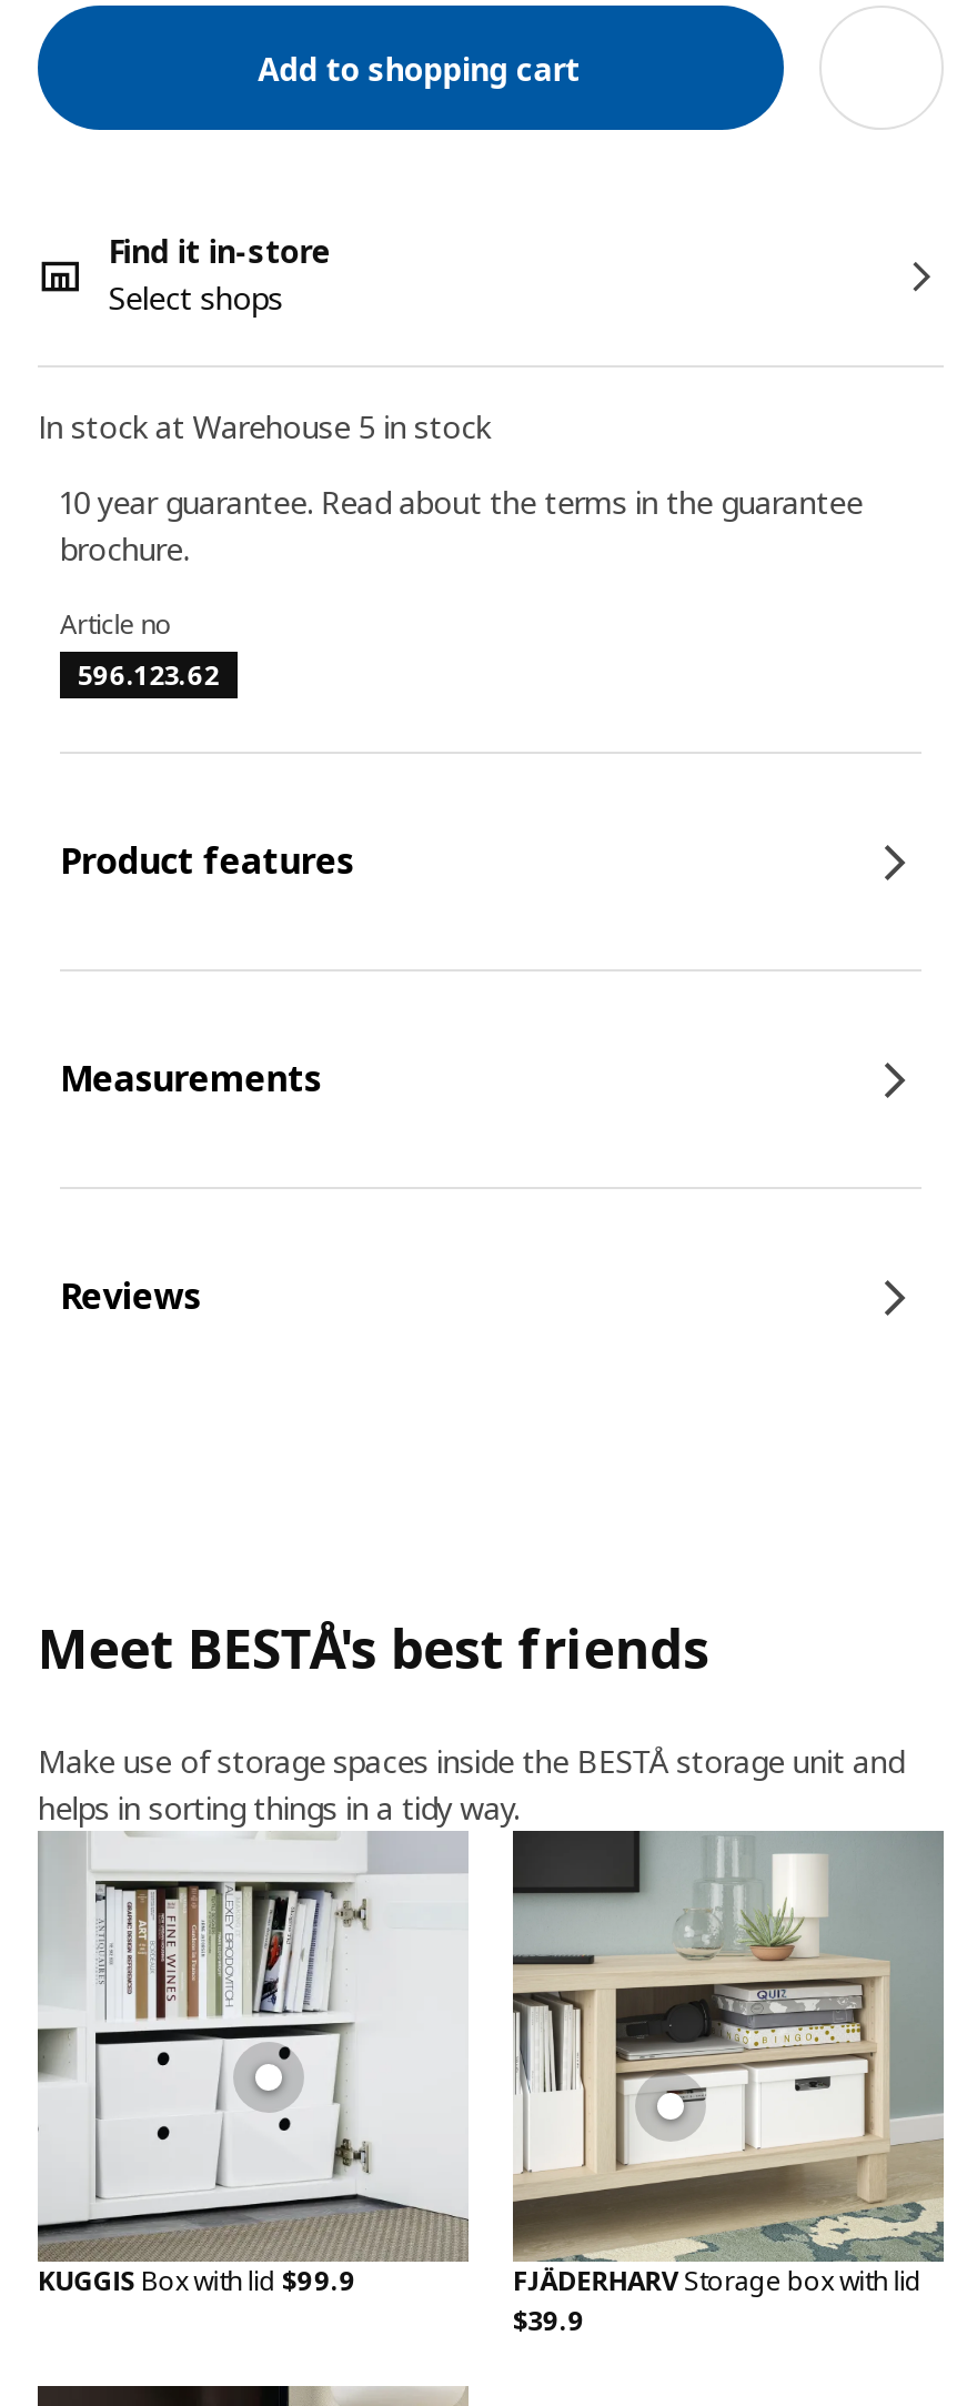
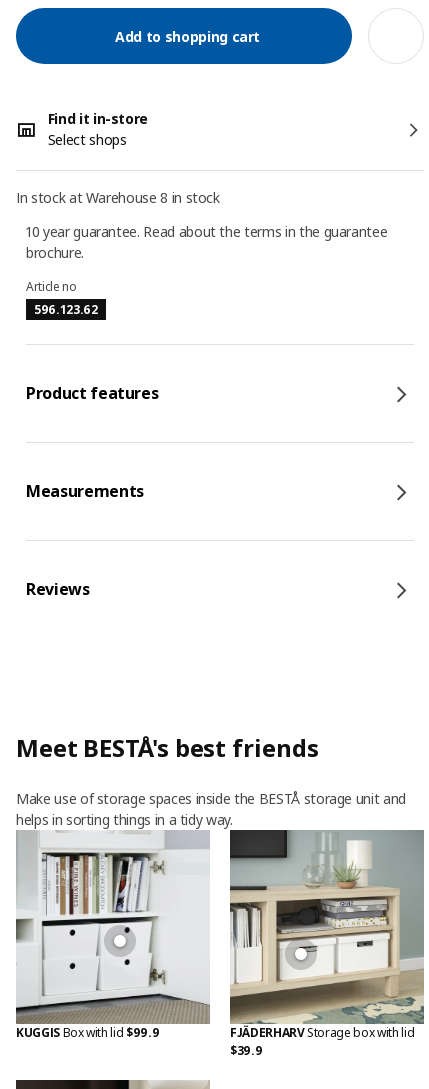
- In stock at Warehouse 5 in stock
+ In stock at Warehouse 8 in stock
